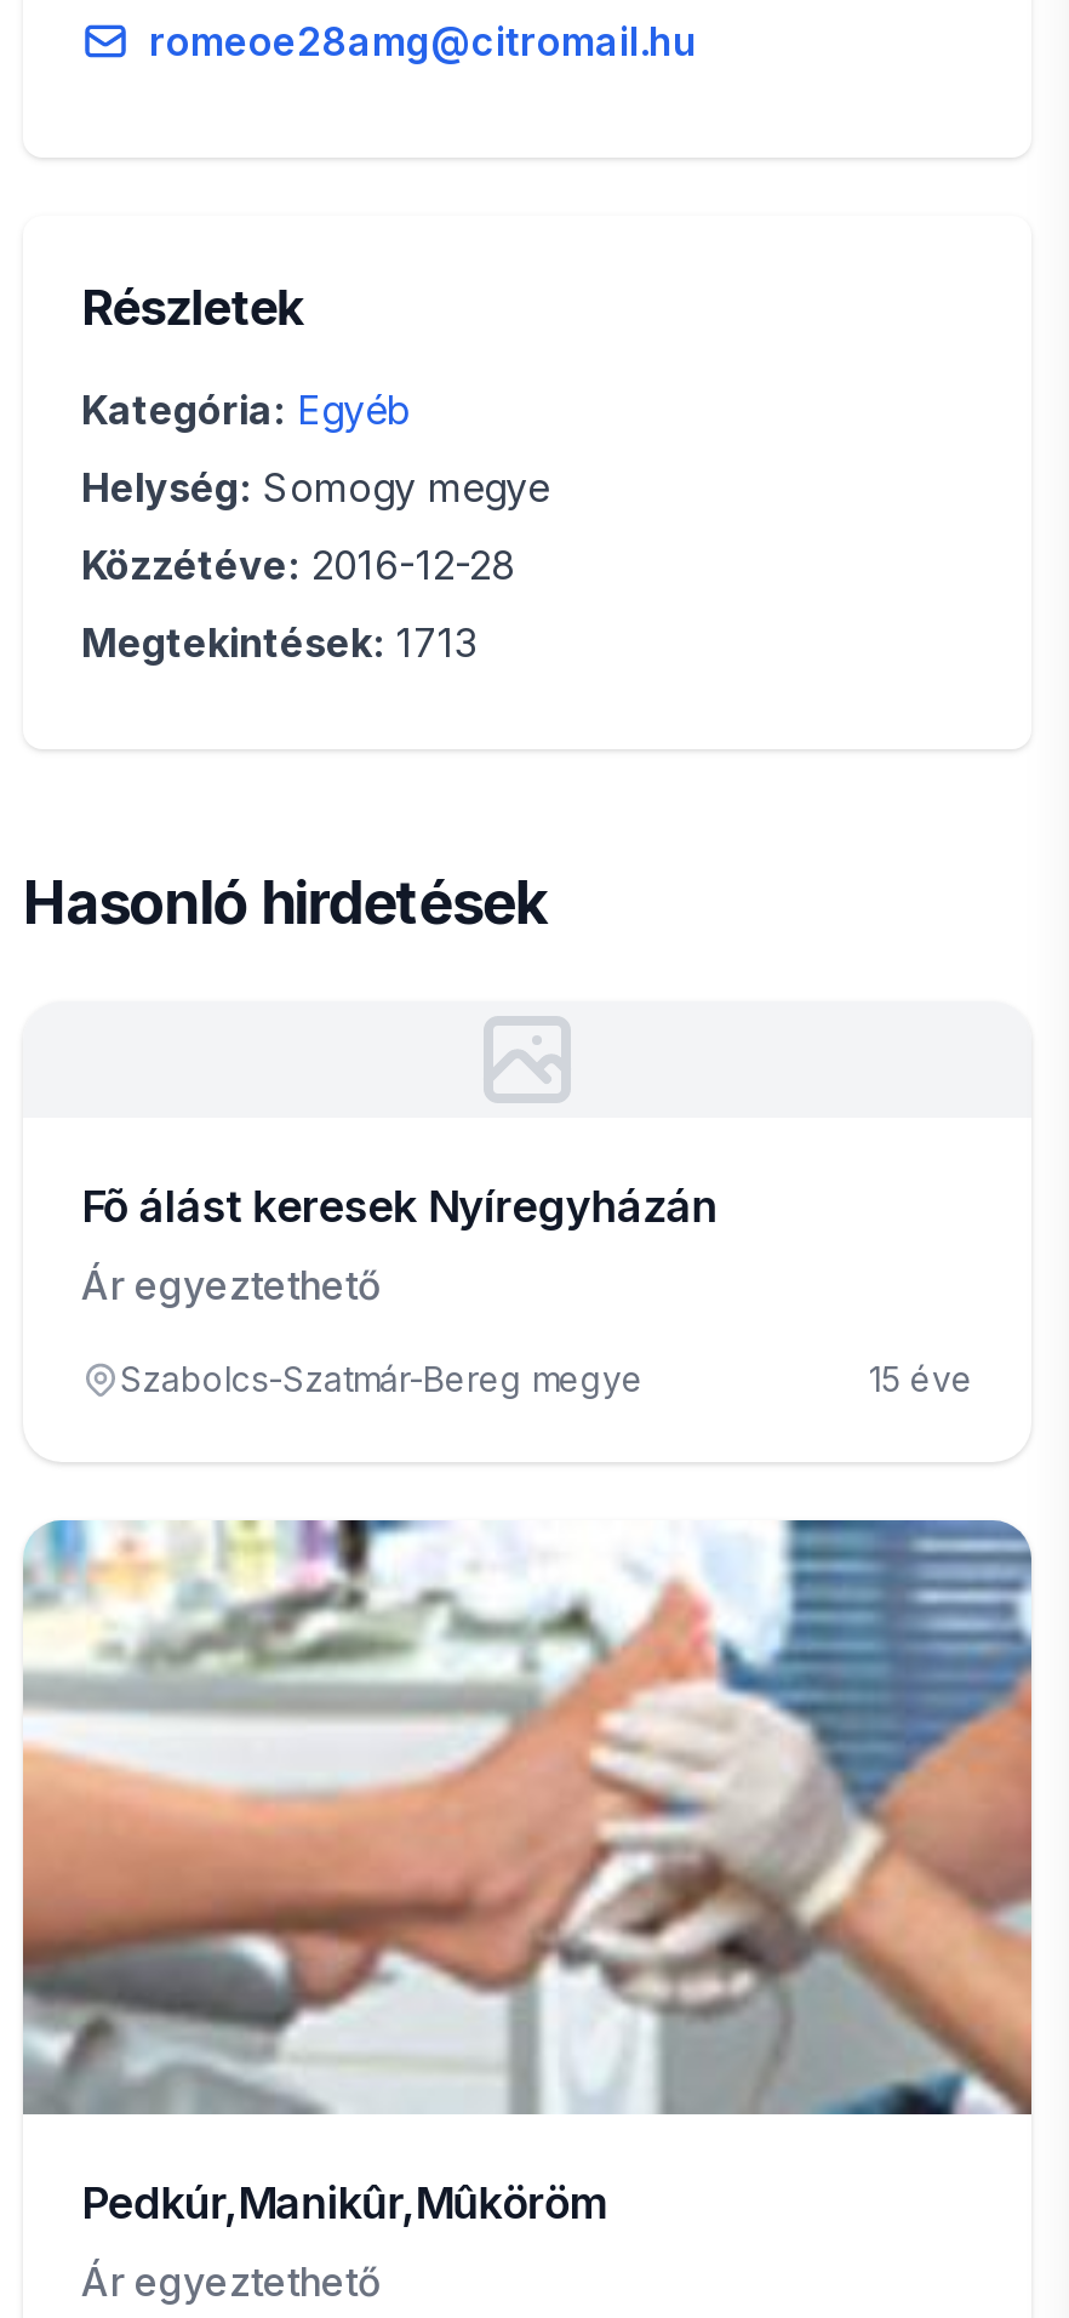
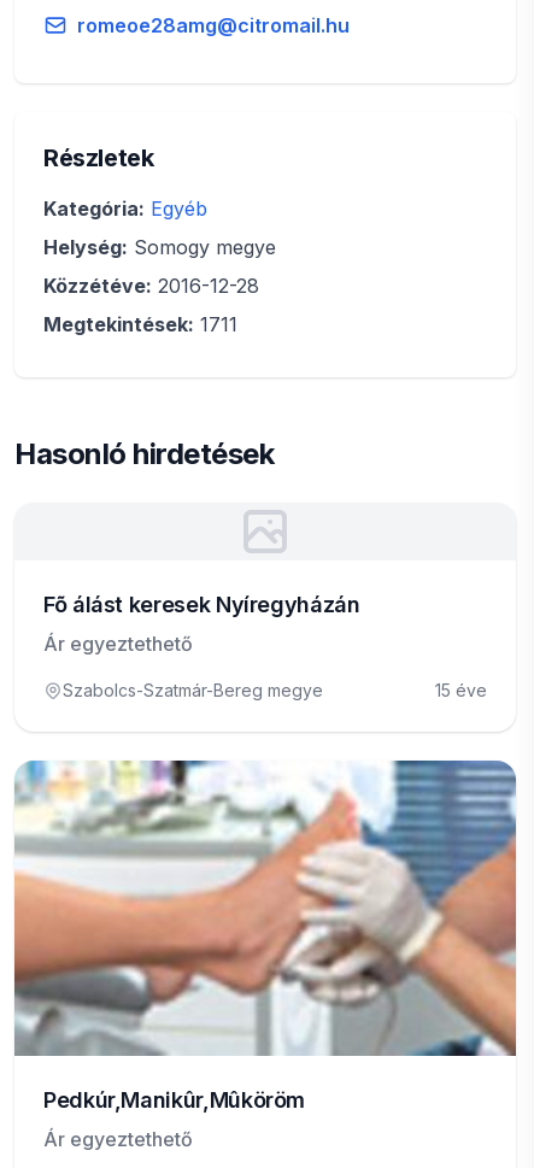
- Megtekintések: 1713
+ Megtekintések: 1711
